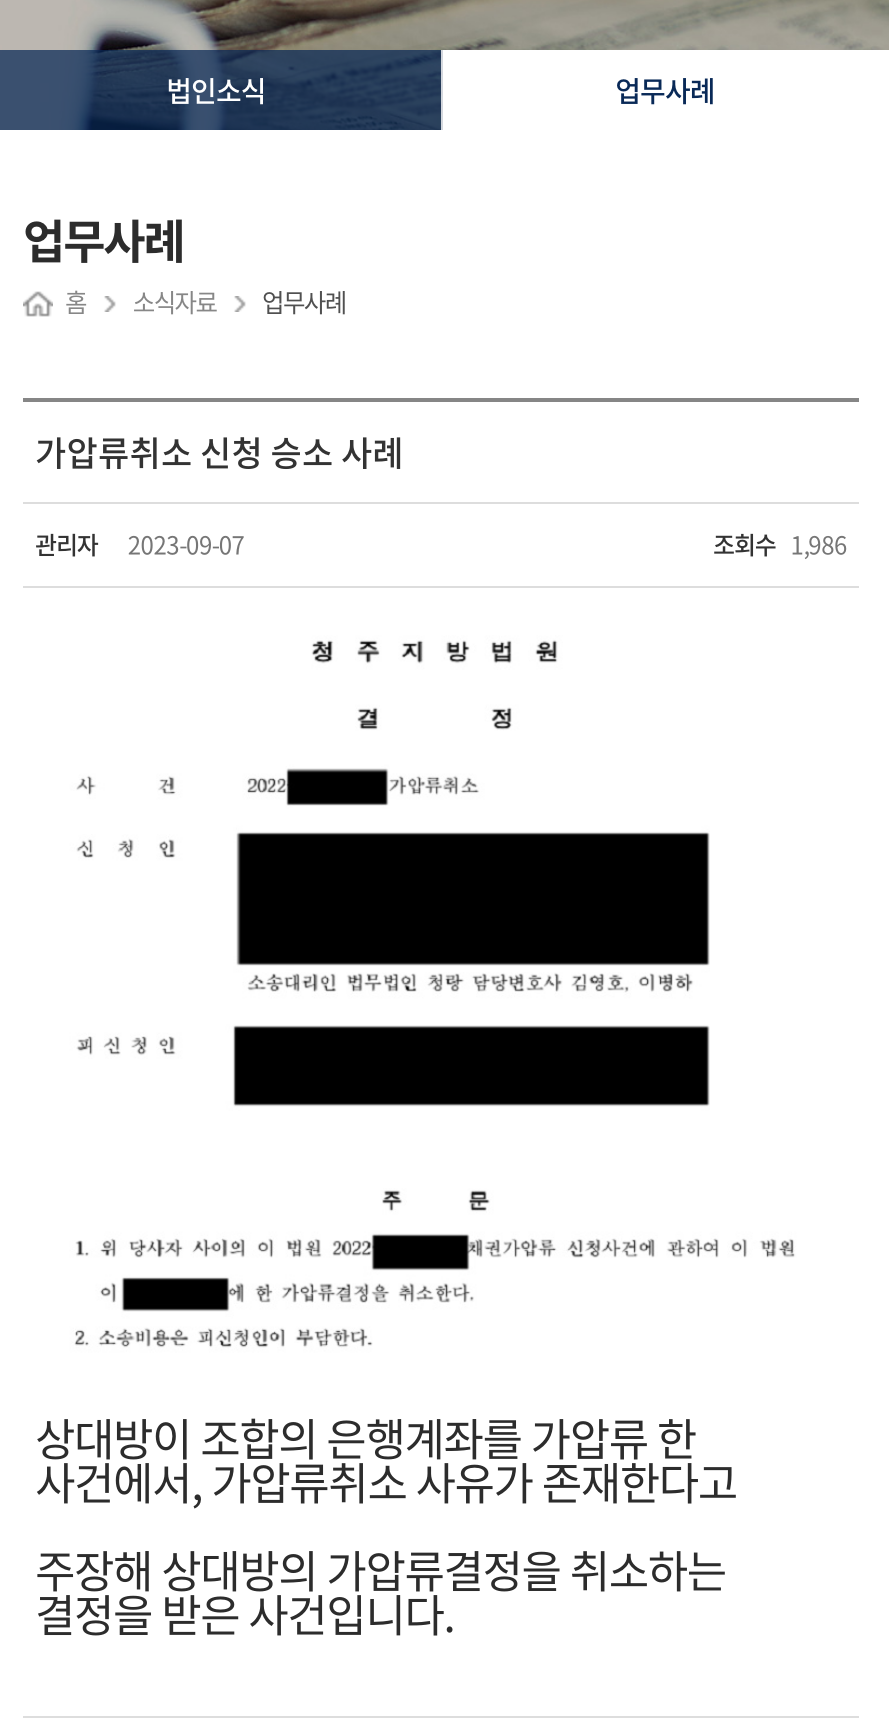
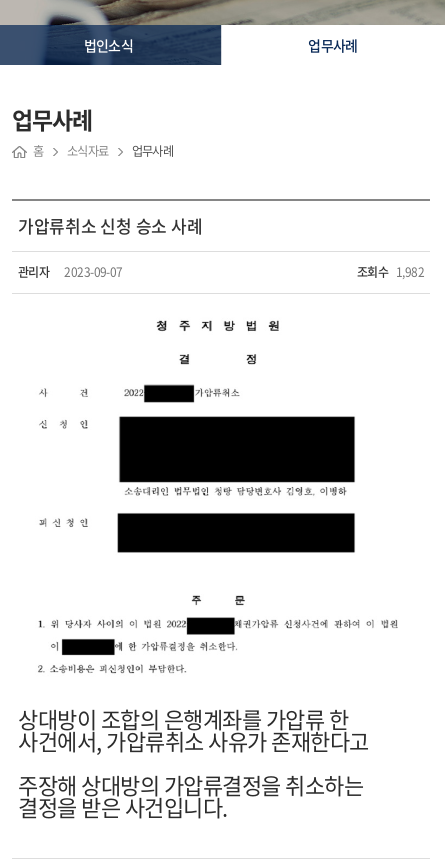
- 조회수 1,986
+ 조회수 1,982
